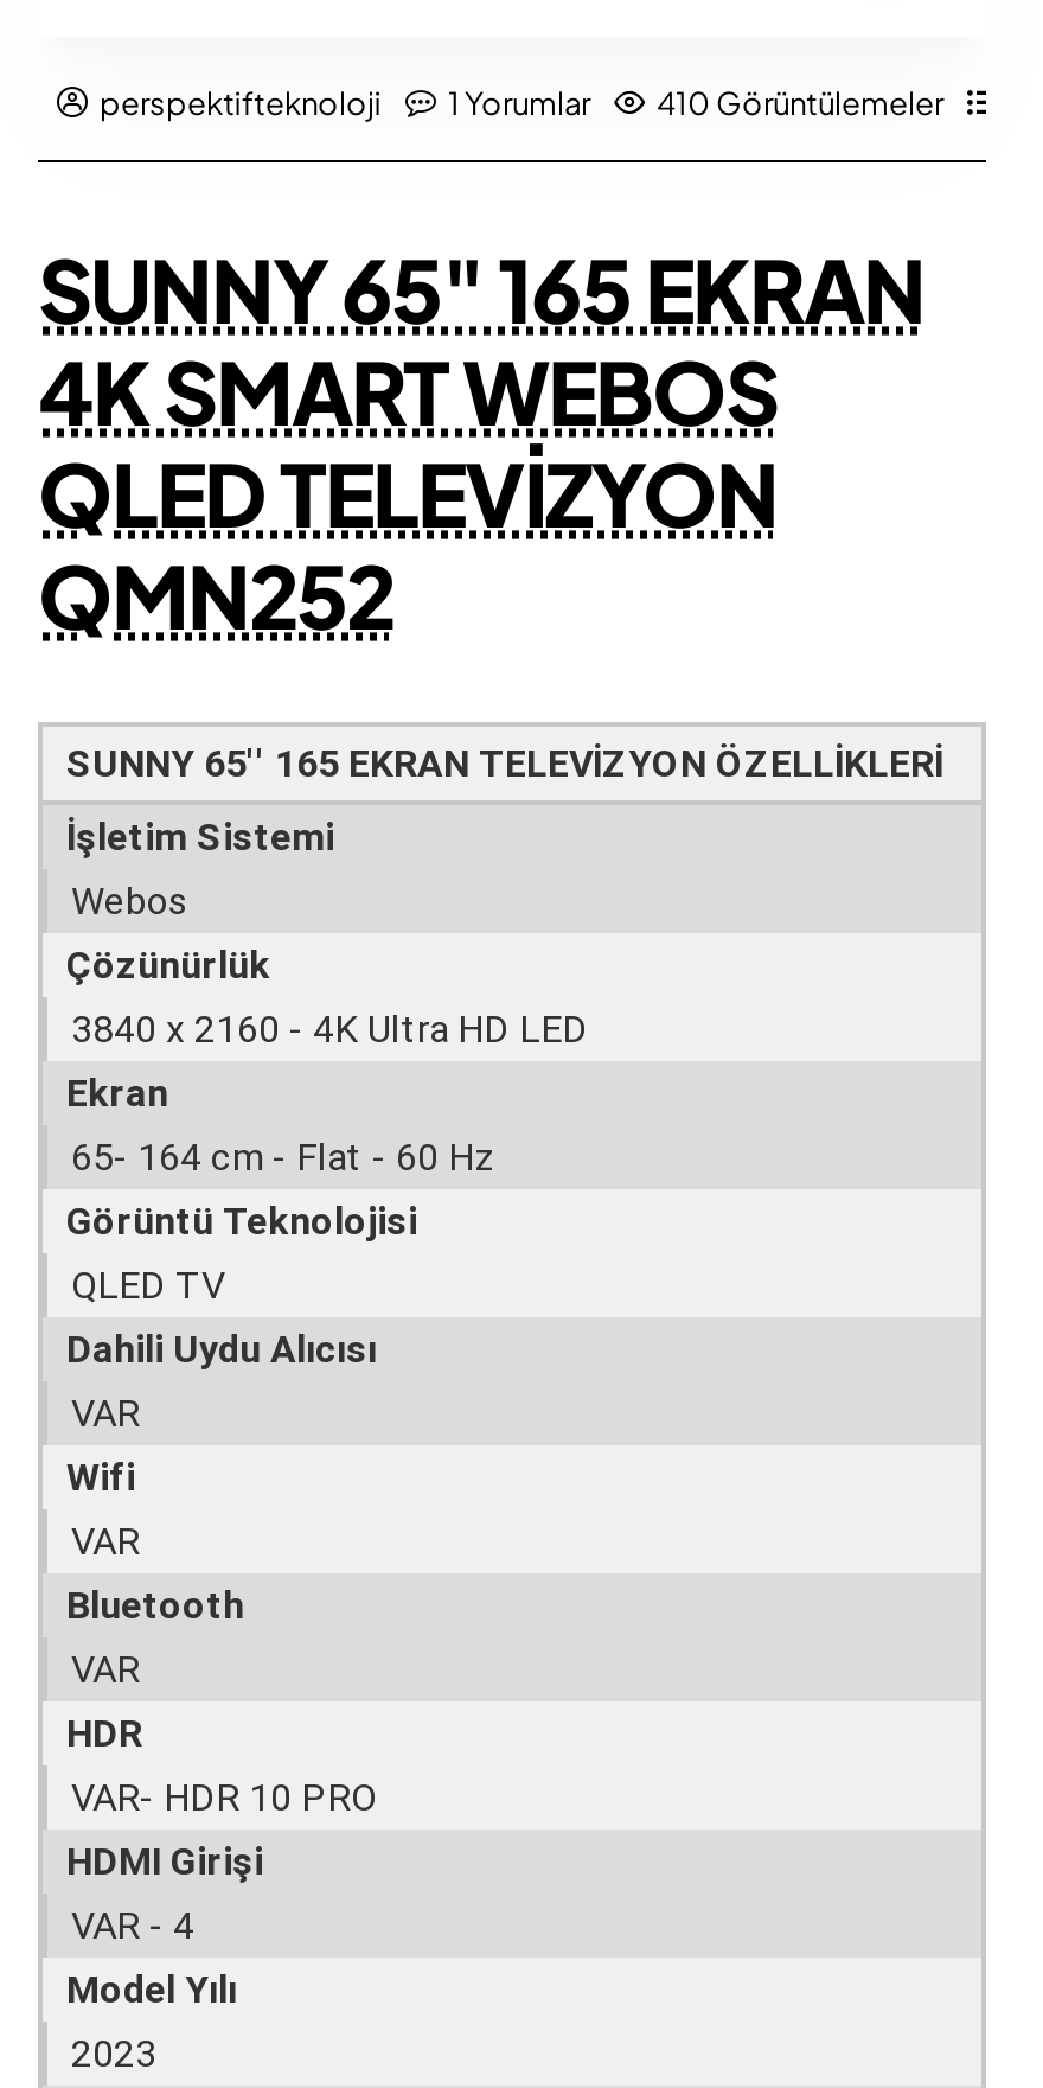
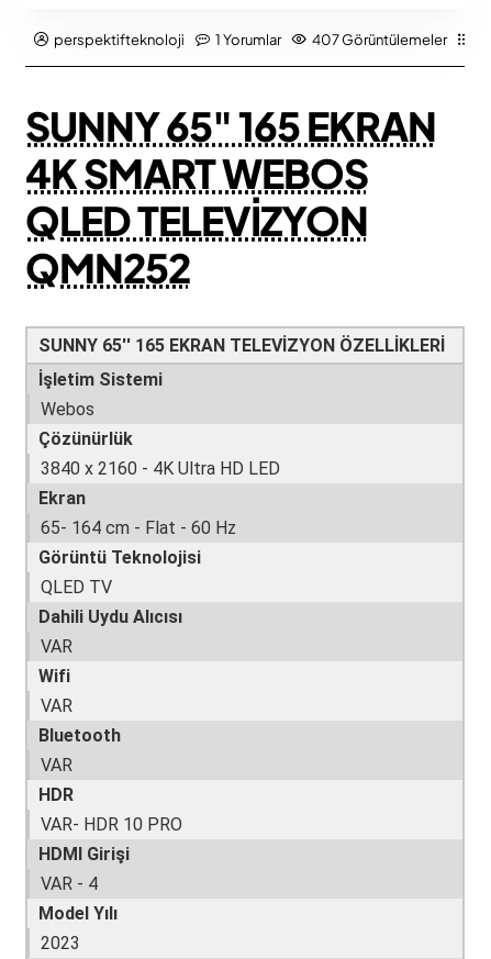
- 410 Görüntülemeler
+ 407 Görüntülemeler
